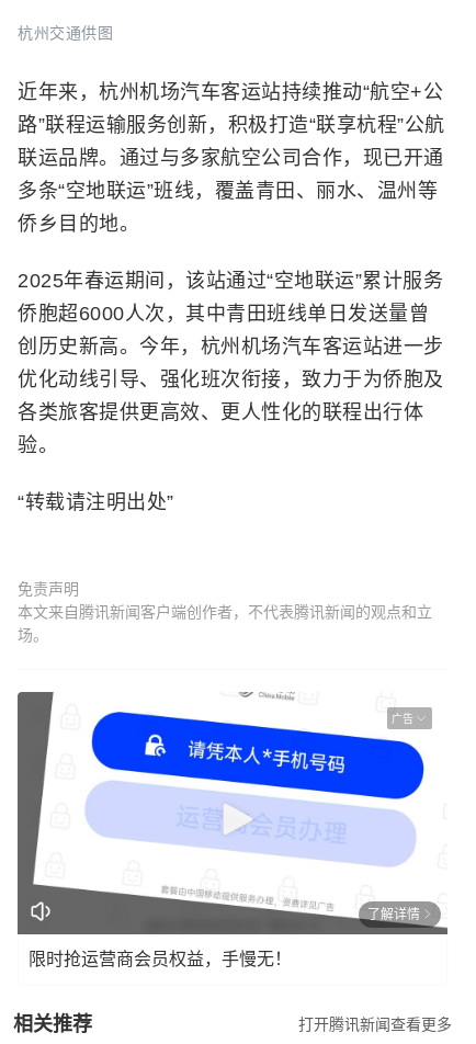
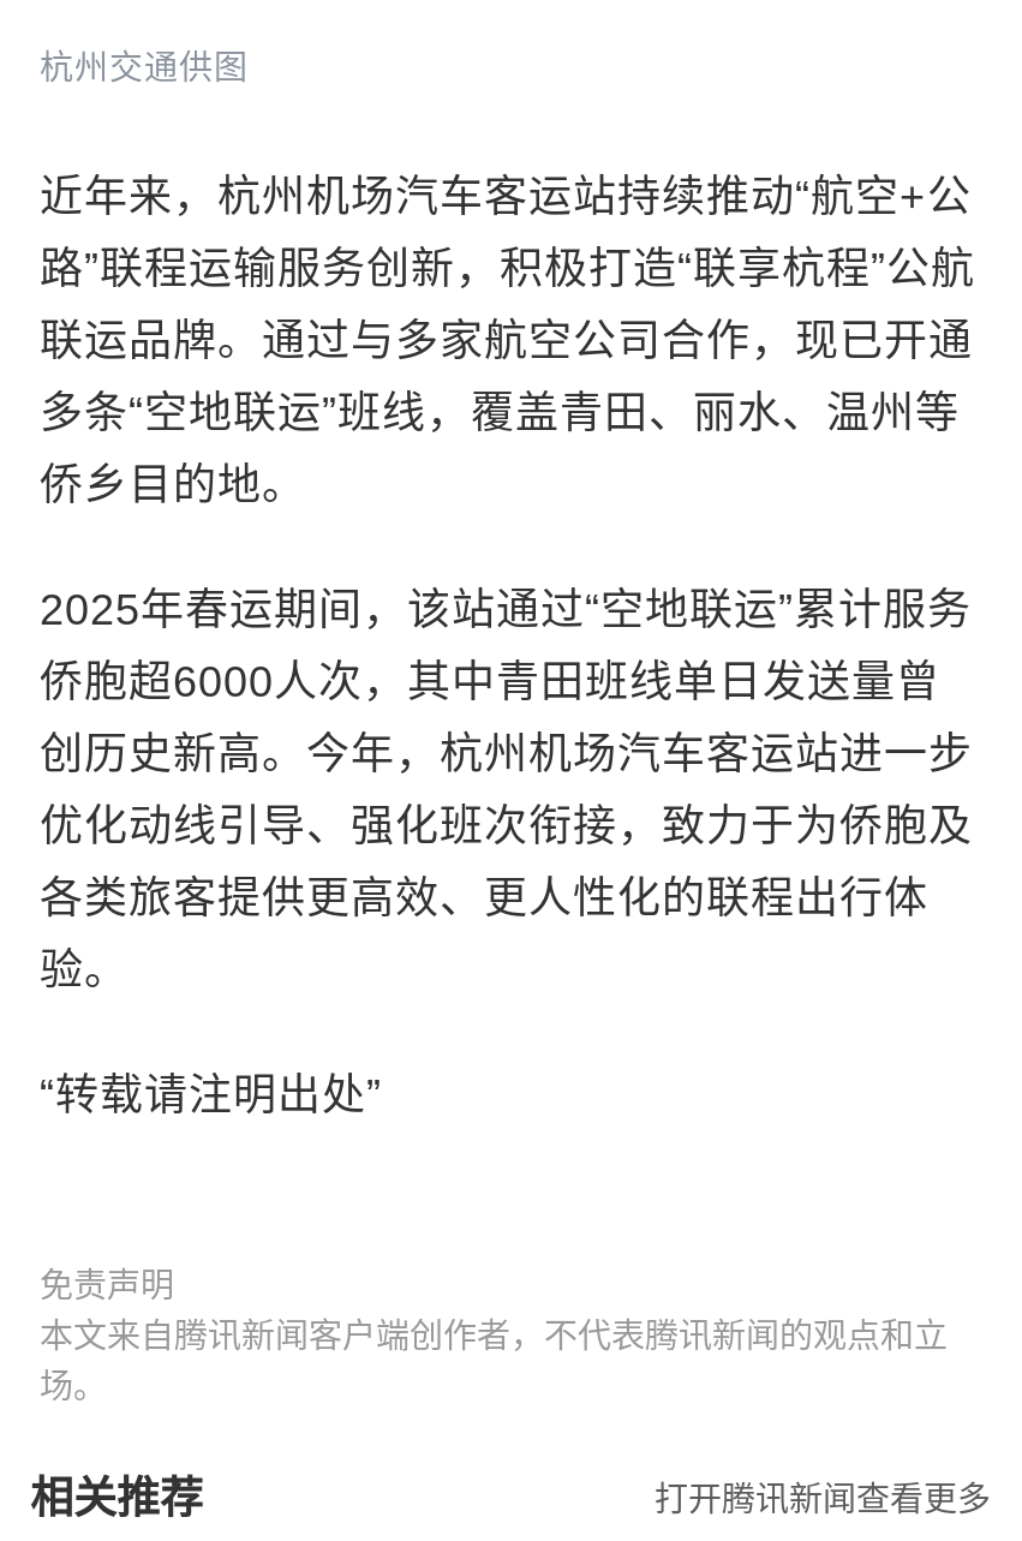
- [image]
- 广告

- 了解详情
- 限时抢运营商会员权益，手慢无！
